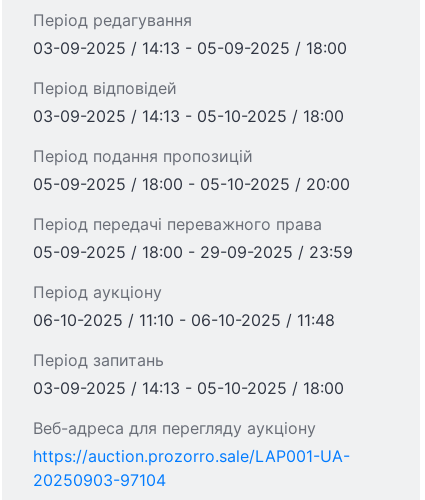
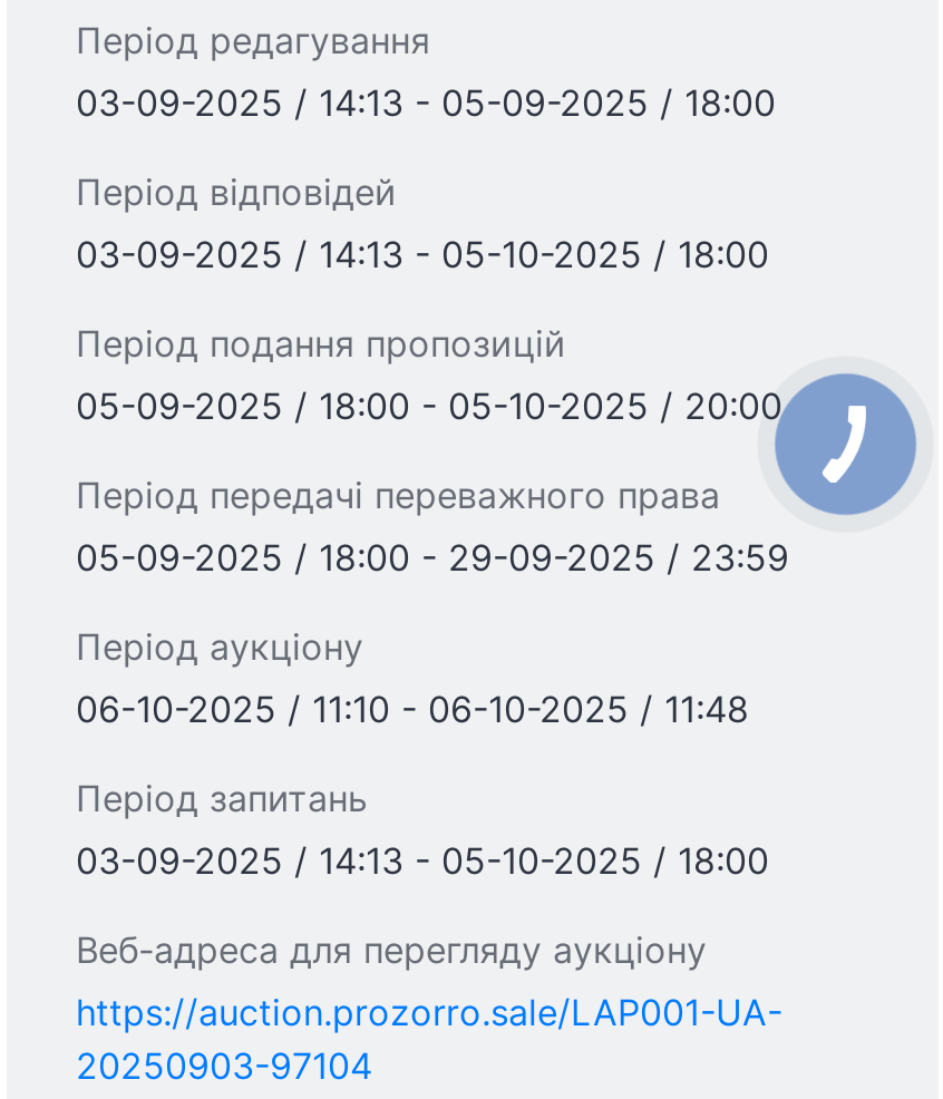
+ [image]
